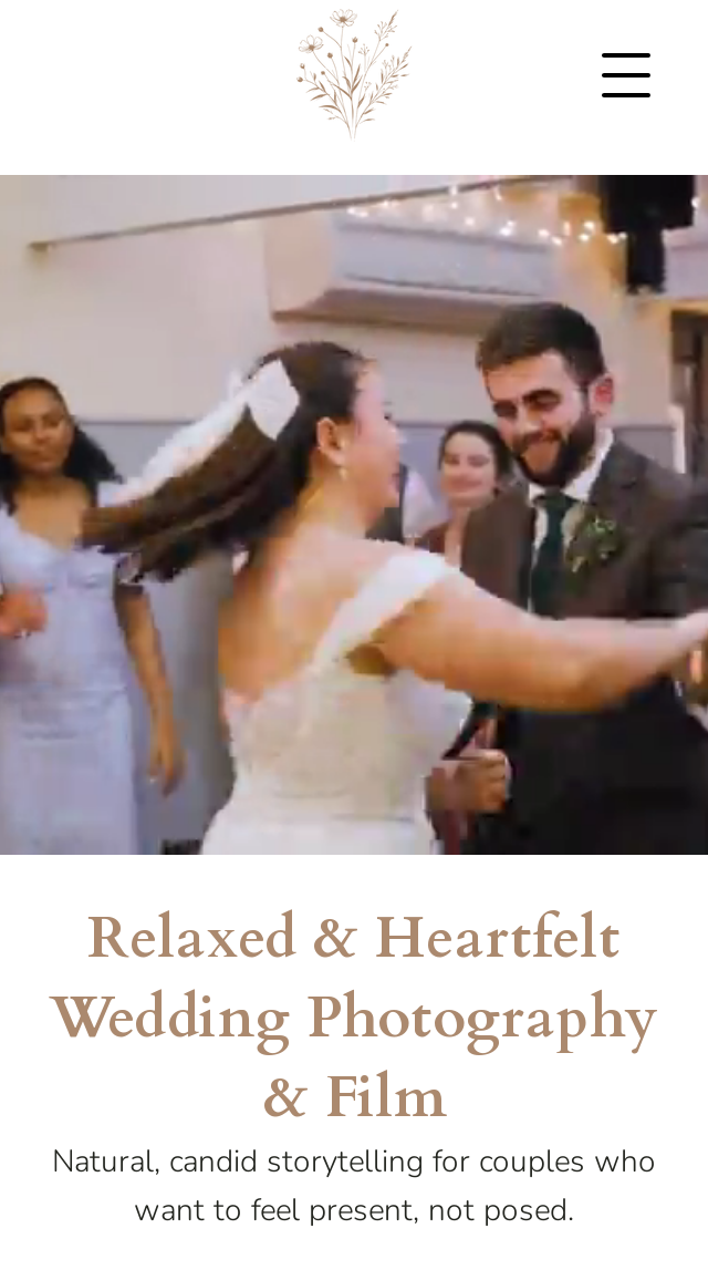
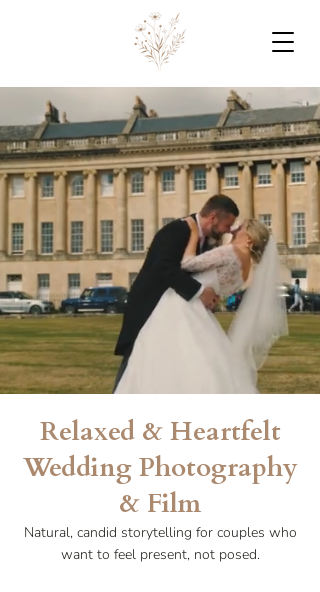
- [image]
+ [image]
